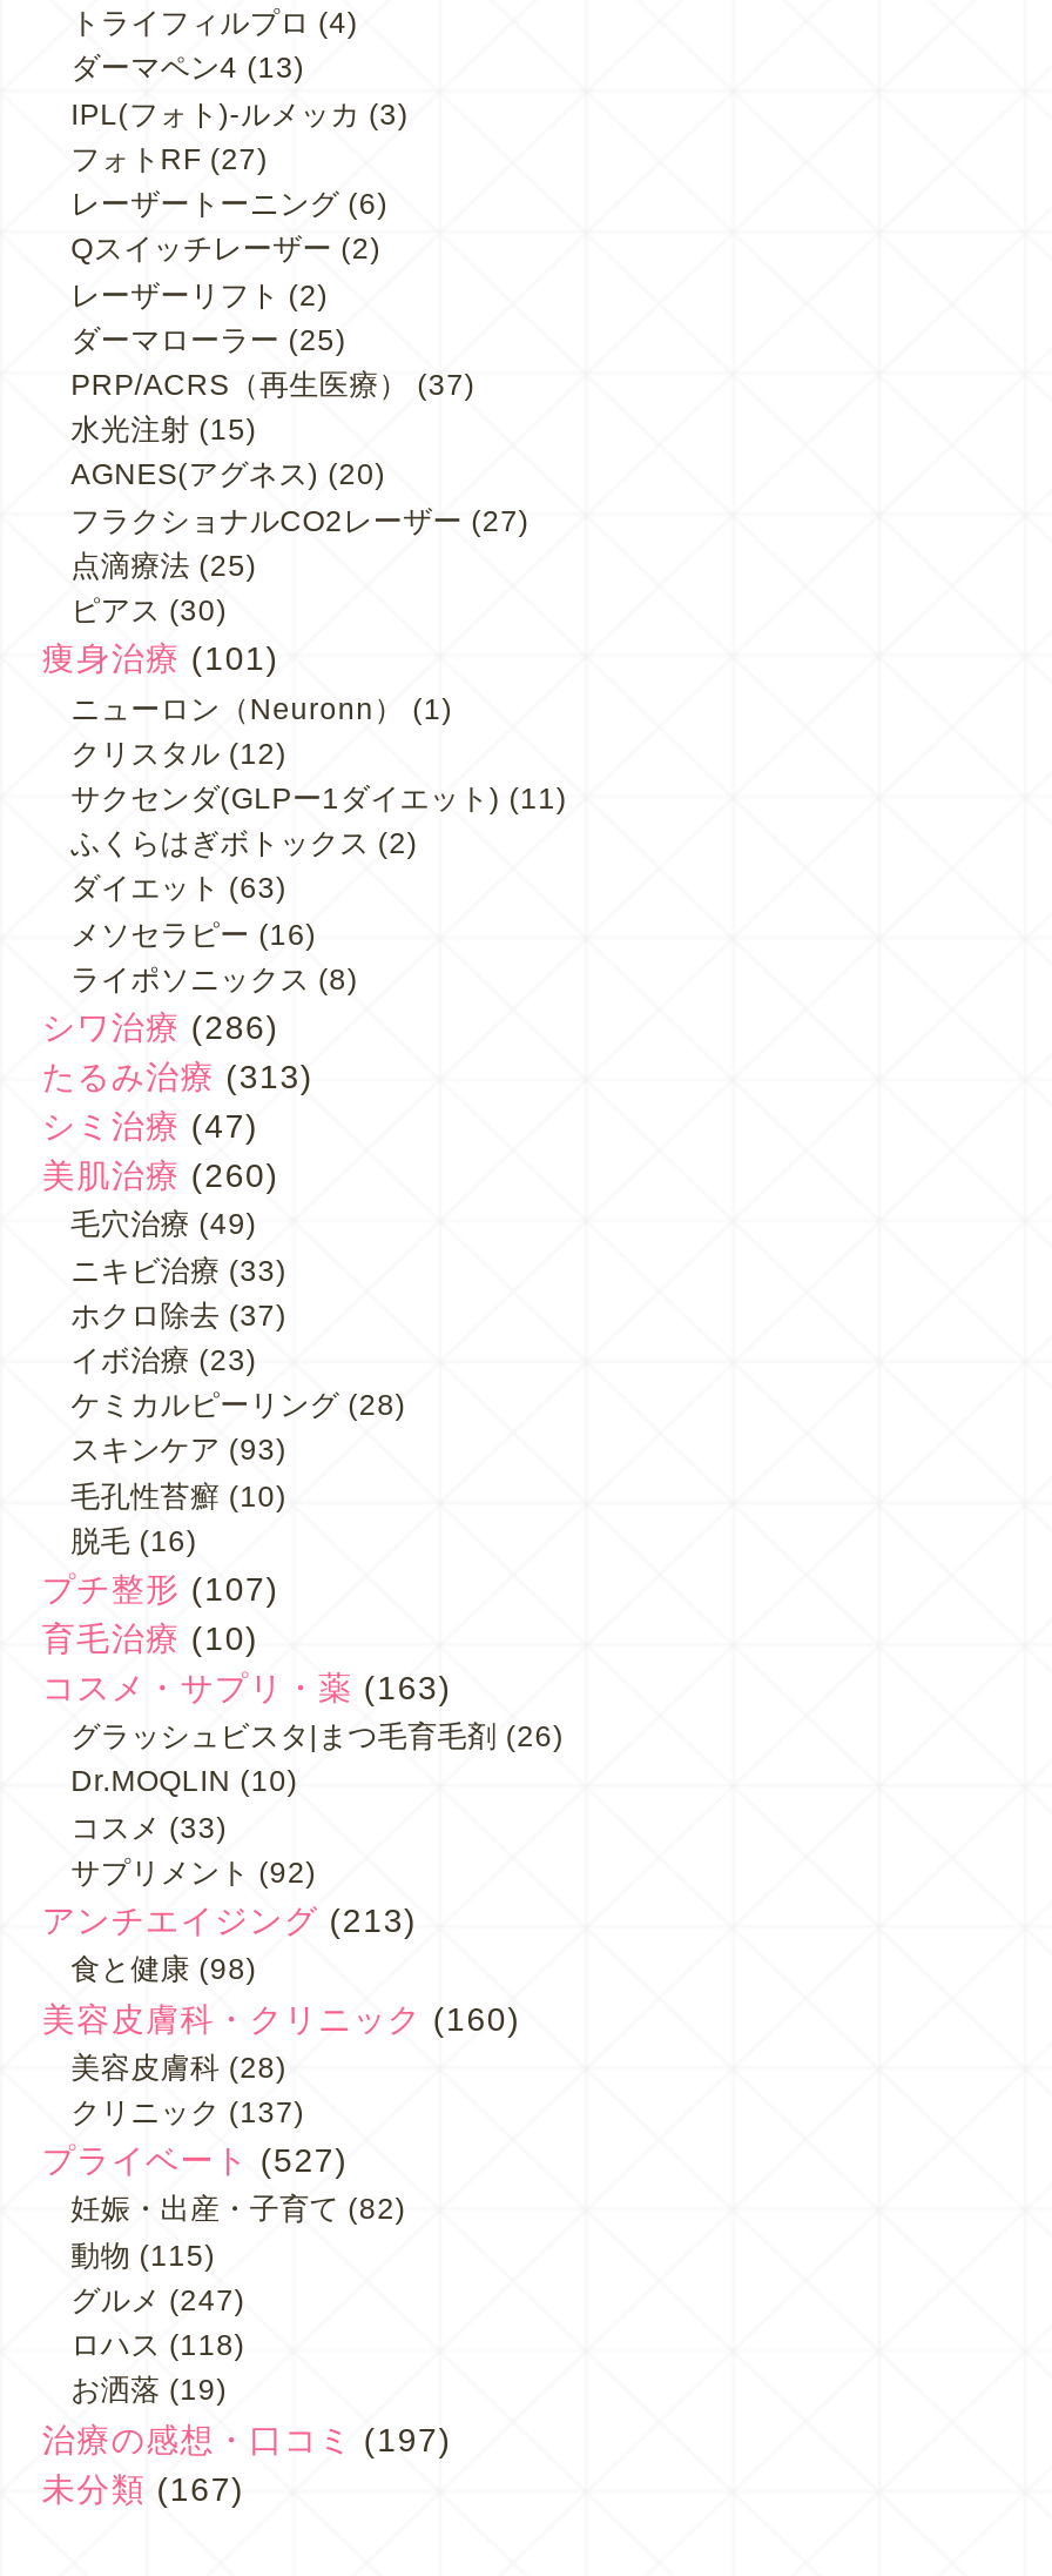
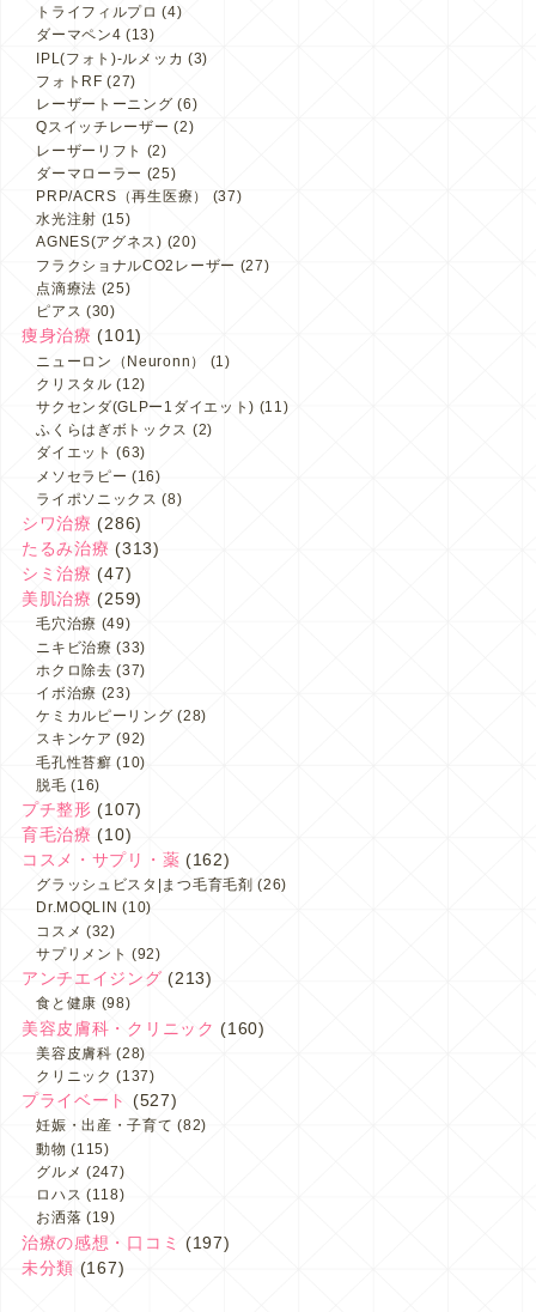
- 美肌治療(260)
+ 美肌治療(259)

- スキンケア(93)
+ スキンケア(92)

- コスメ・サプリ・薬(163)
+ コスメ・サプリ・薬(162)

- コスメ(33)
+ コスメ(32)
